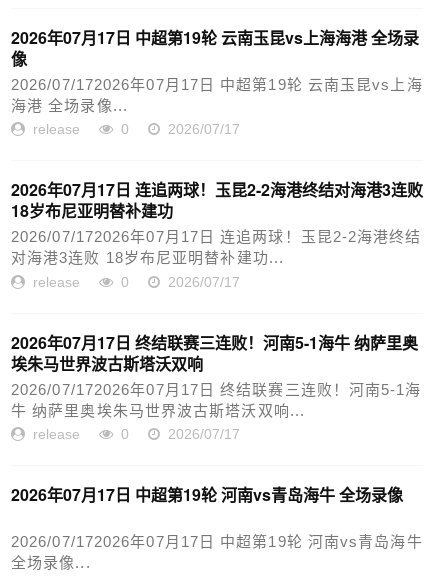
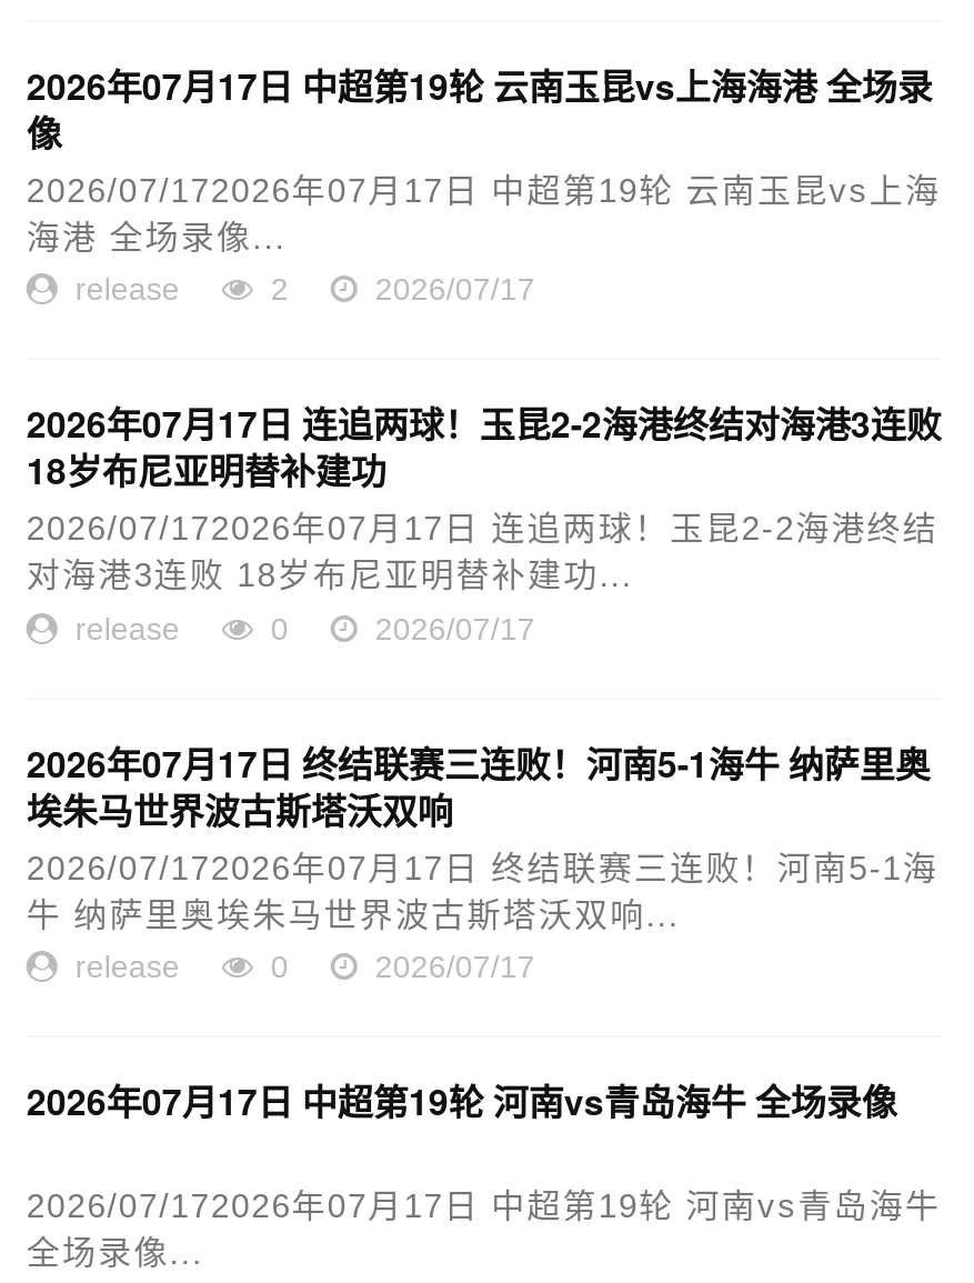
- 0
+ 2
